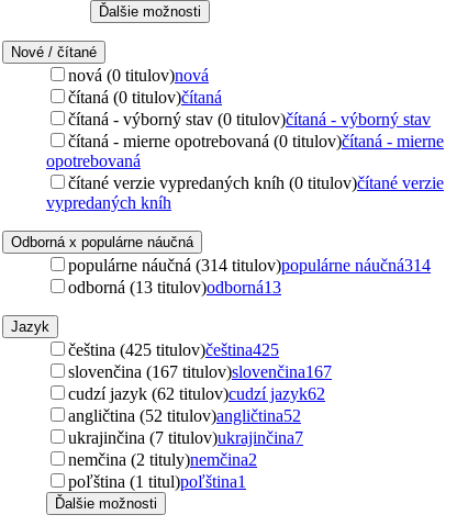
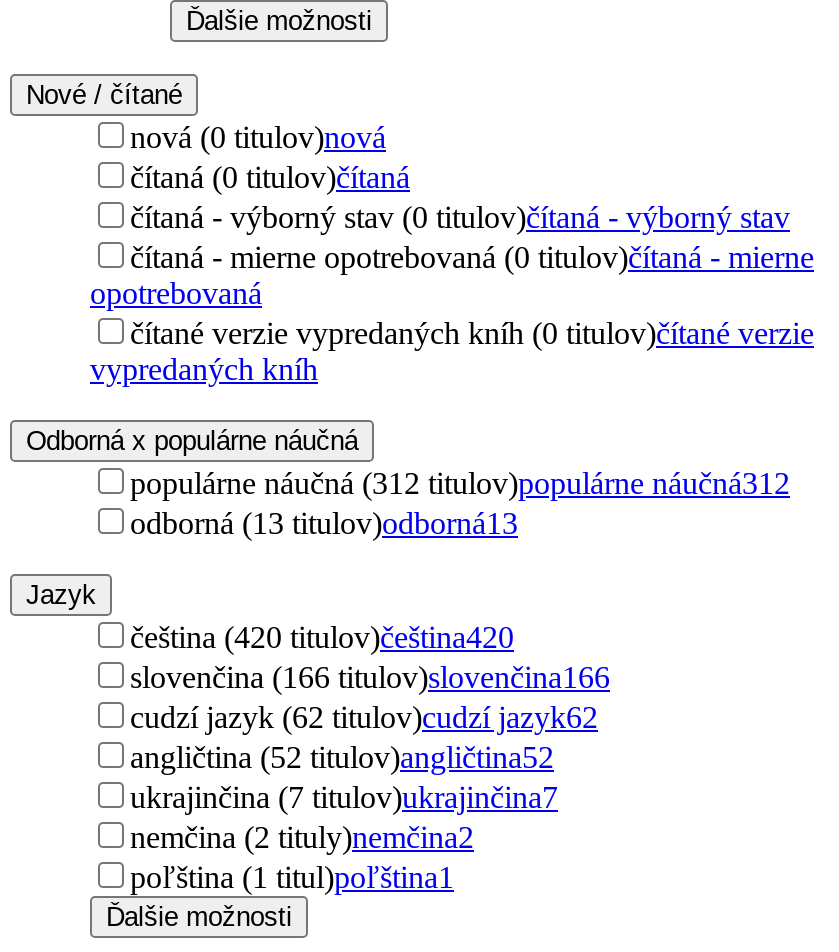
- populárne náučná (314 titulov)populárne náučná314
+ populárne náučná (312 titulov)populárne náučná312

- čeština (425 titulov)čeština425
+ čeština (420 titulov)čeština420

- slovenčina (167 titulov)slovenčina167
+ slovenčina (166 titulov)slovenčina166
